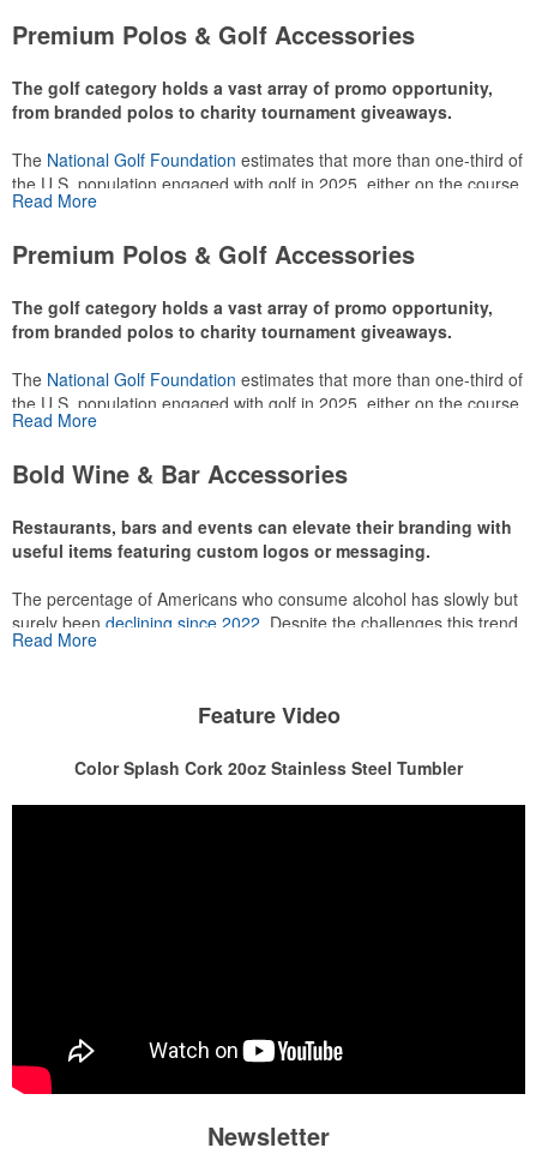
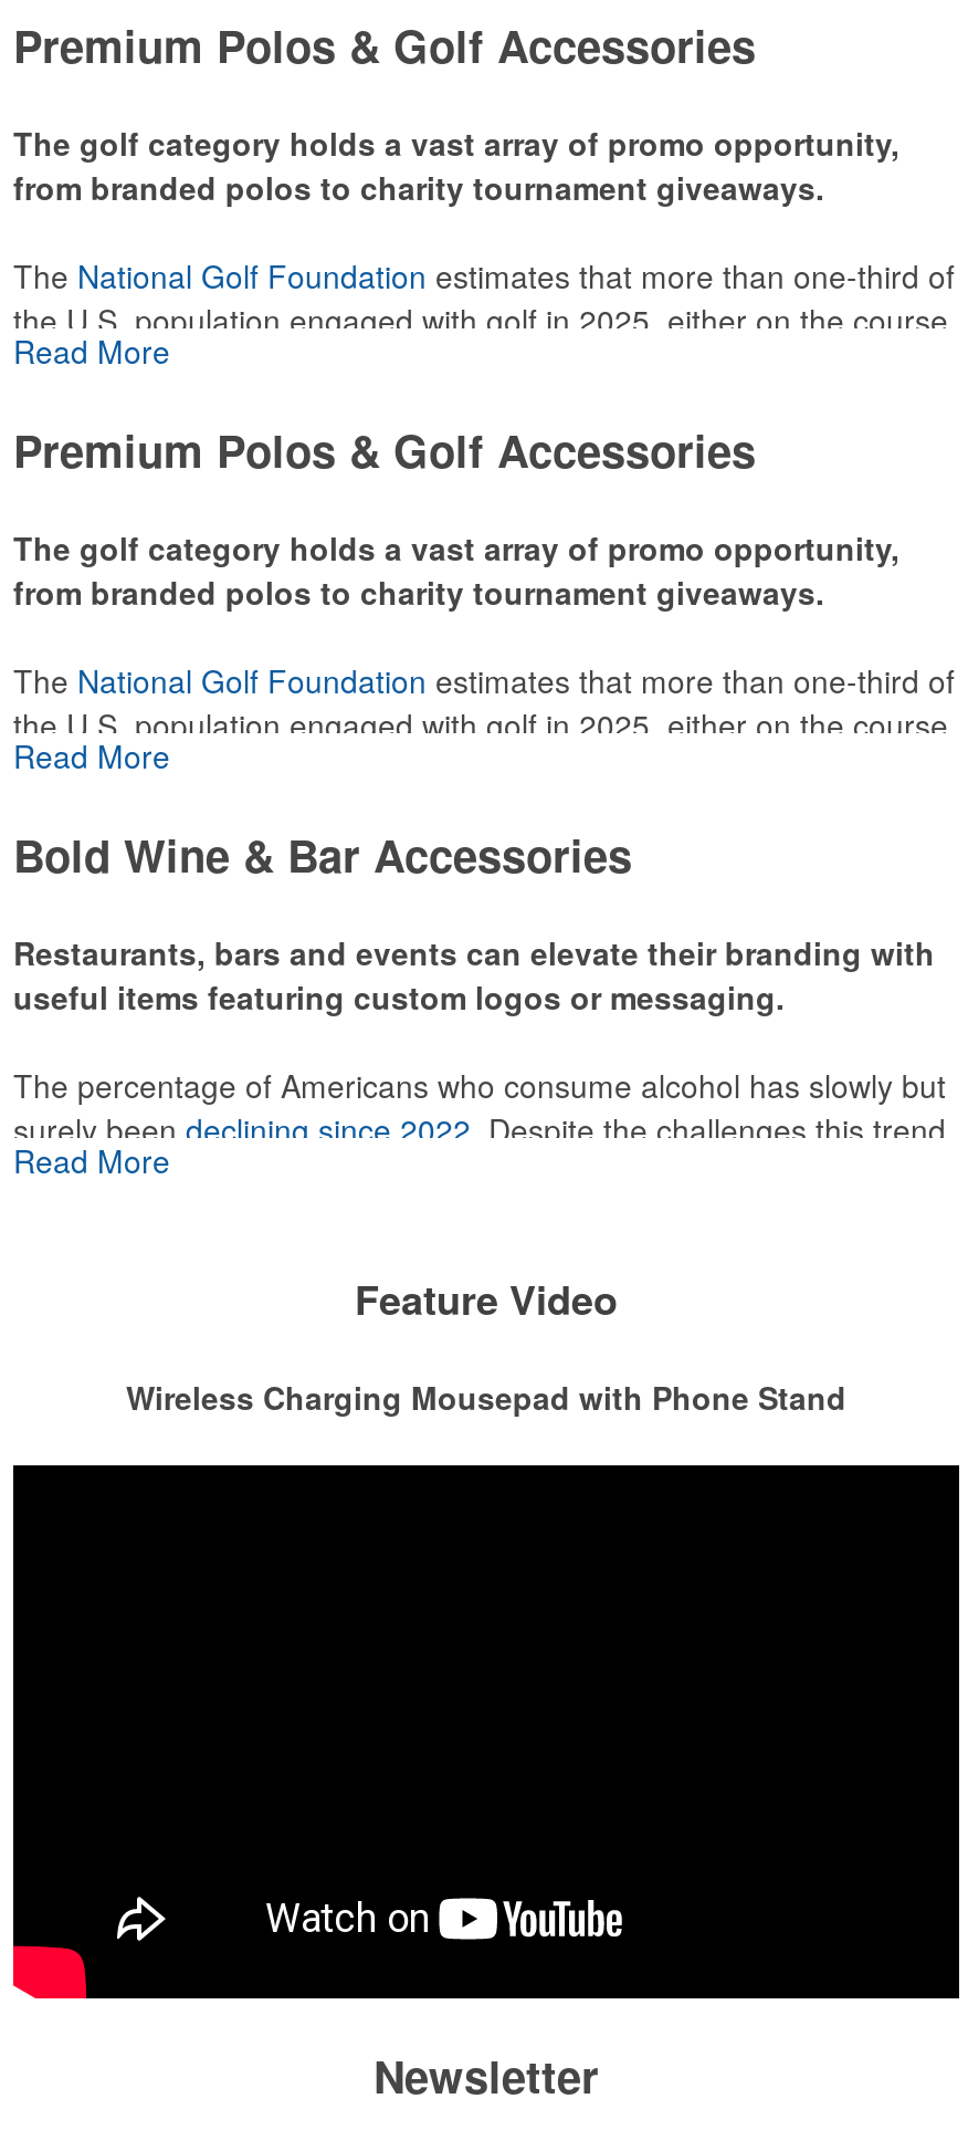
- Color Splash Cork 20oz Stainless Steel Tumbler
+ Wireless Charging Mousepad with Phone Stand
